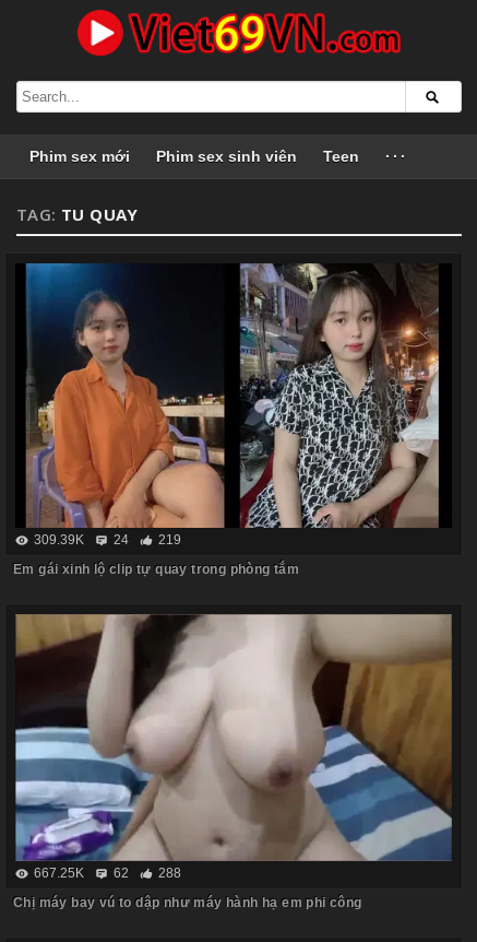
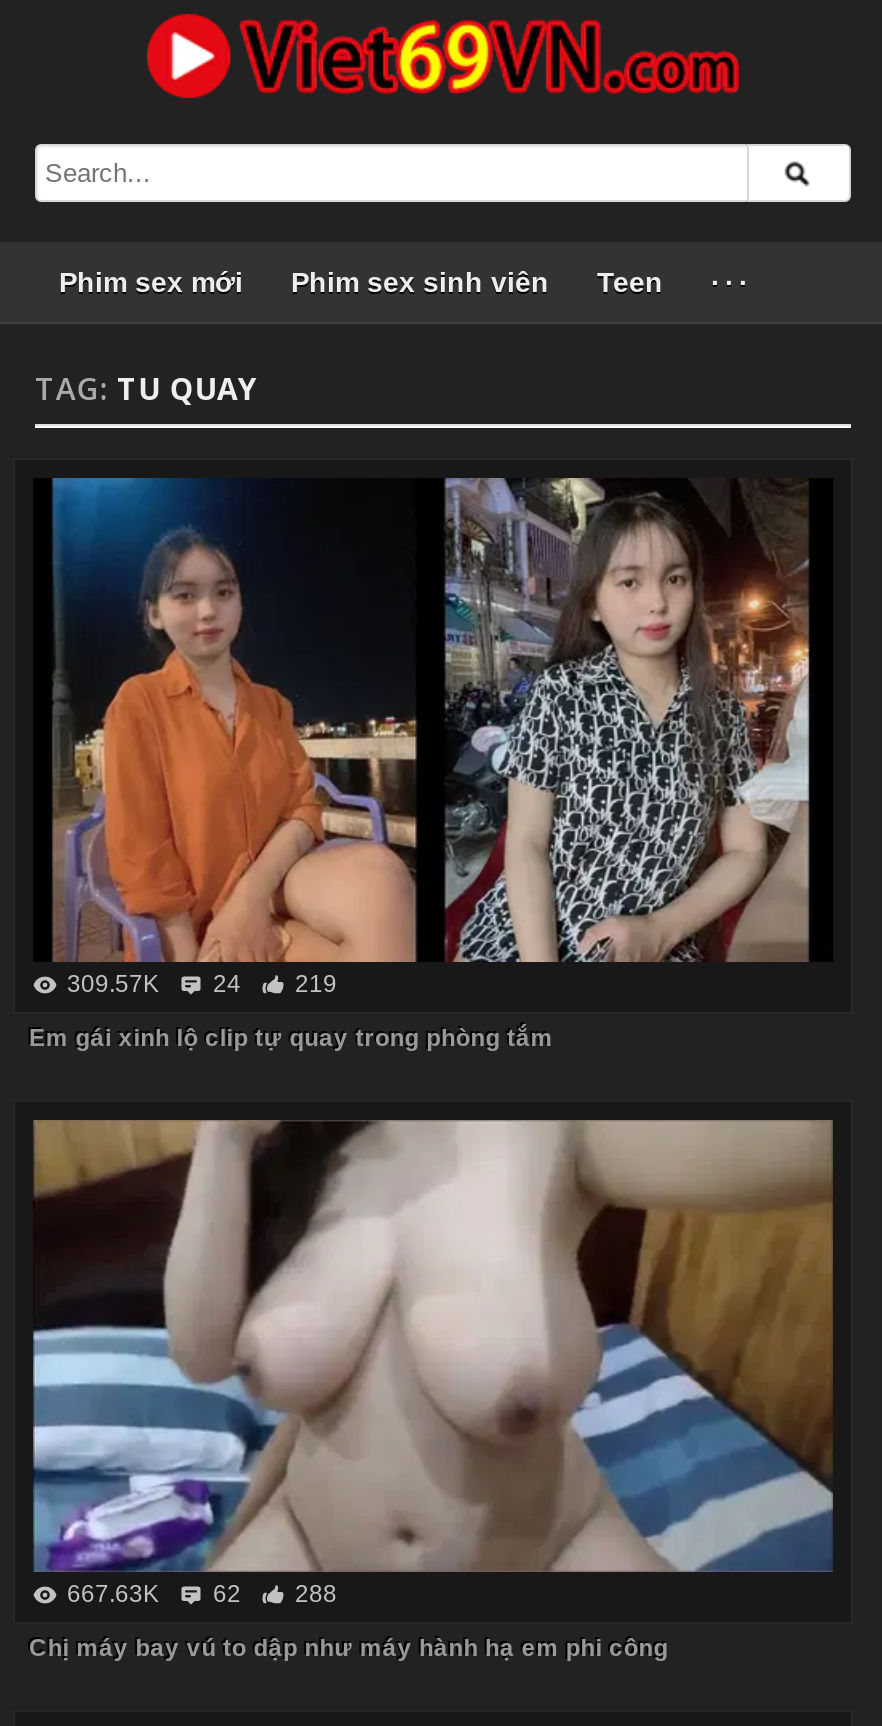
- 309.39K 24 219
+ 309.57K 24 219

- 667.25K 62 288
+ 667.63K 62 288
